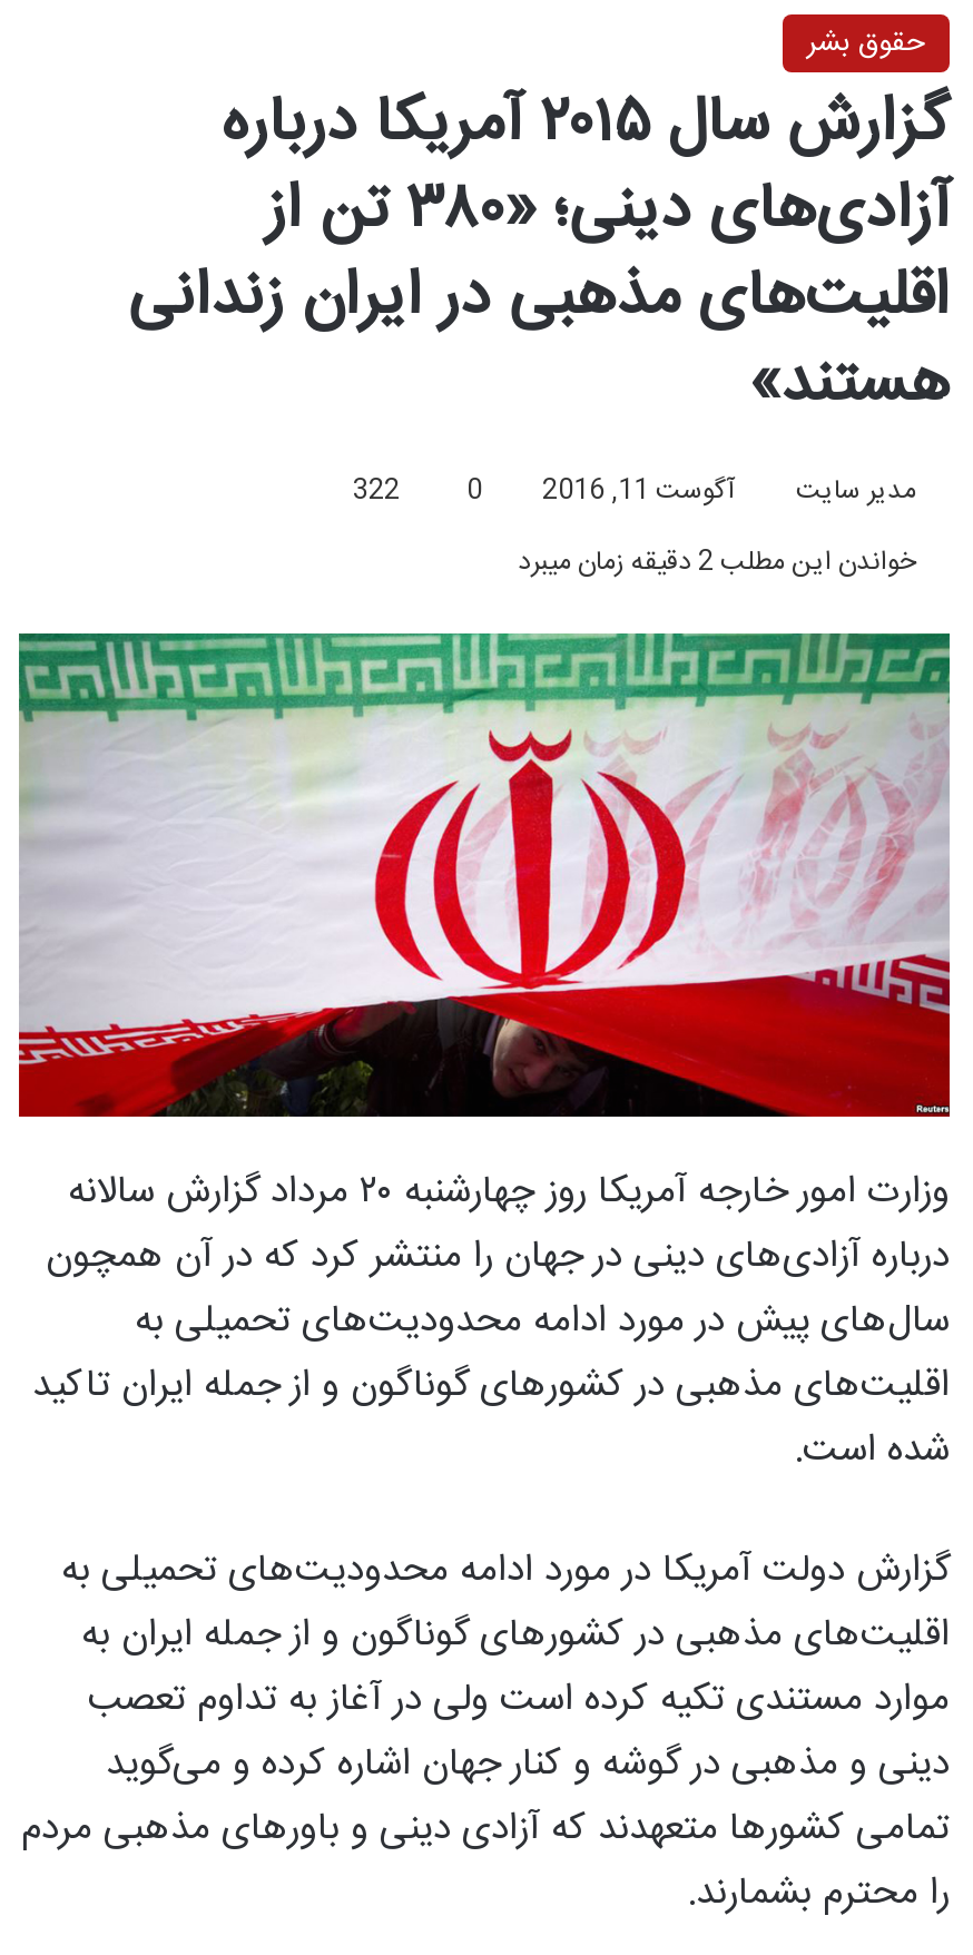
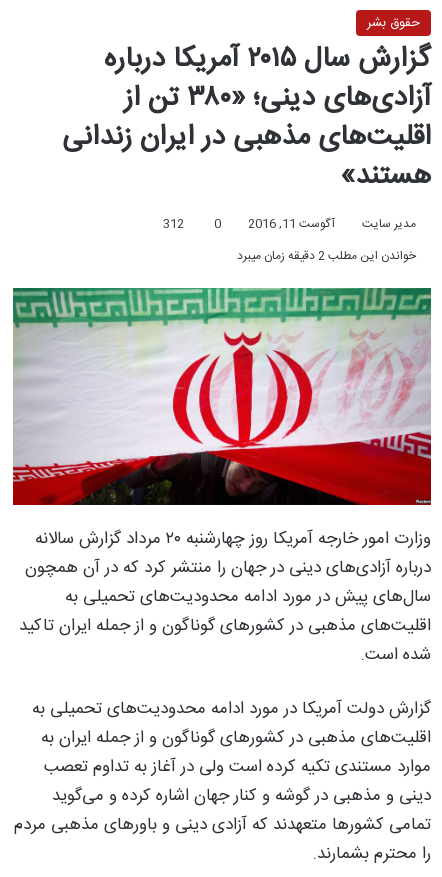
- 322 0
+ 312 0
